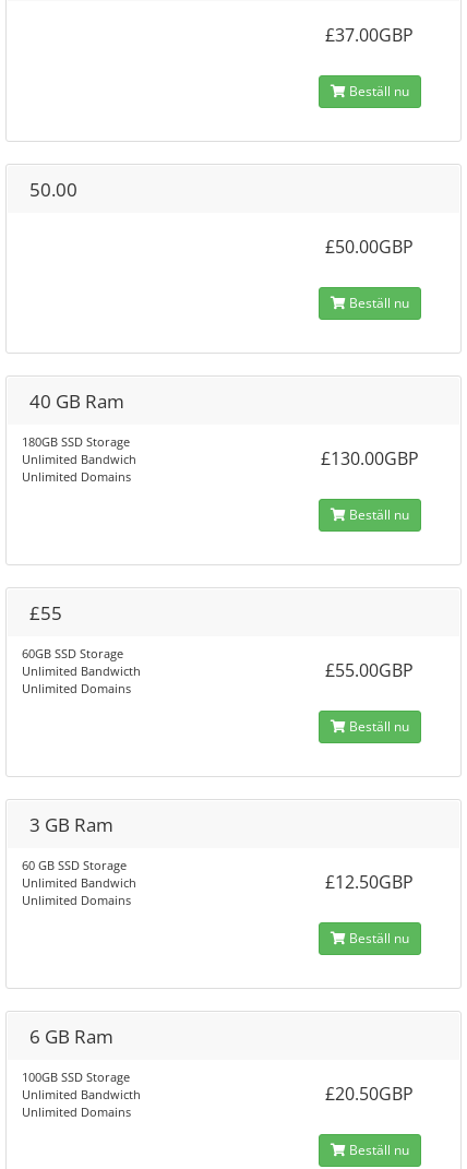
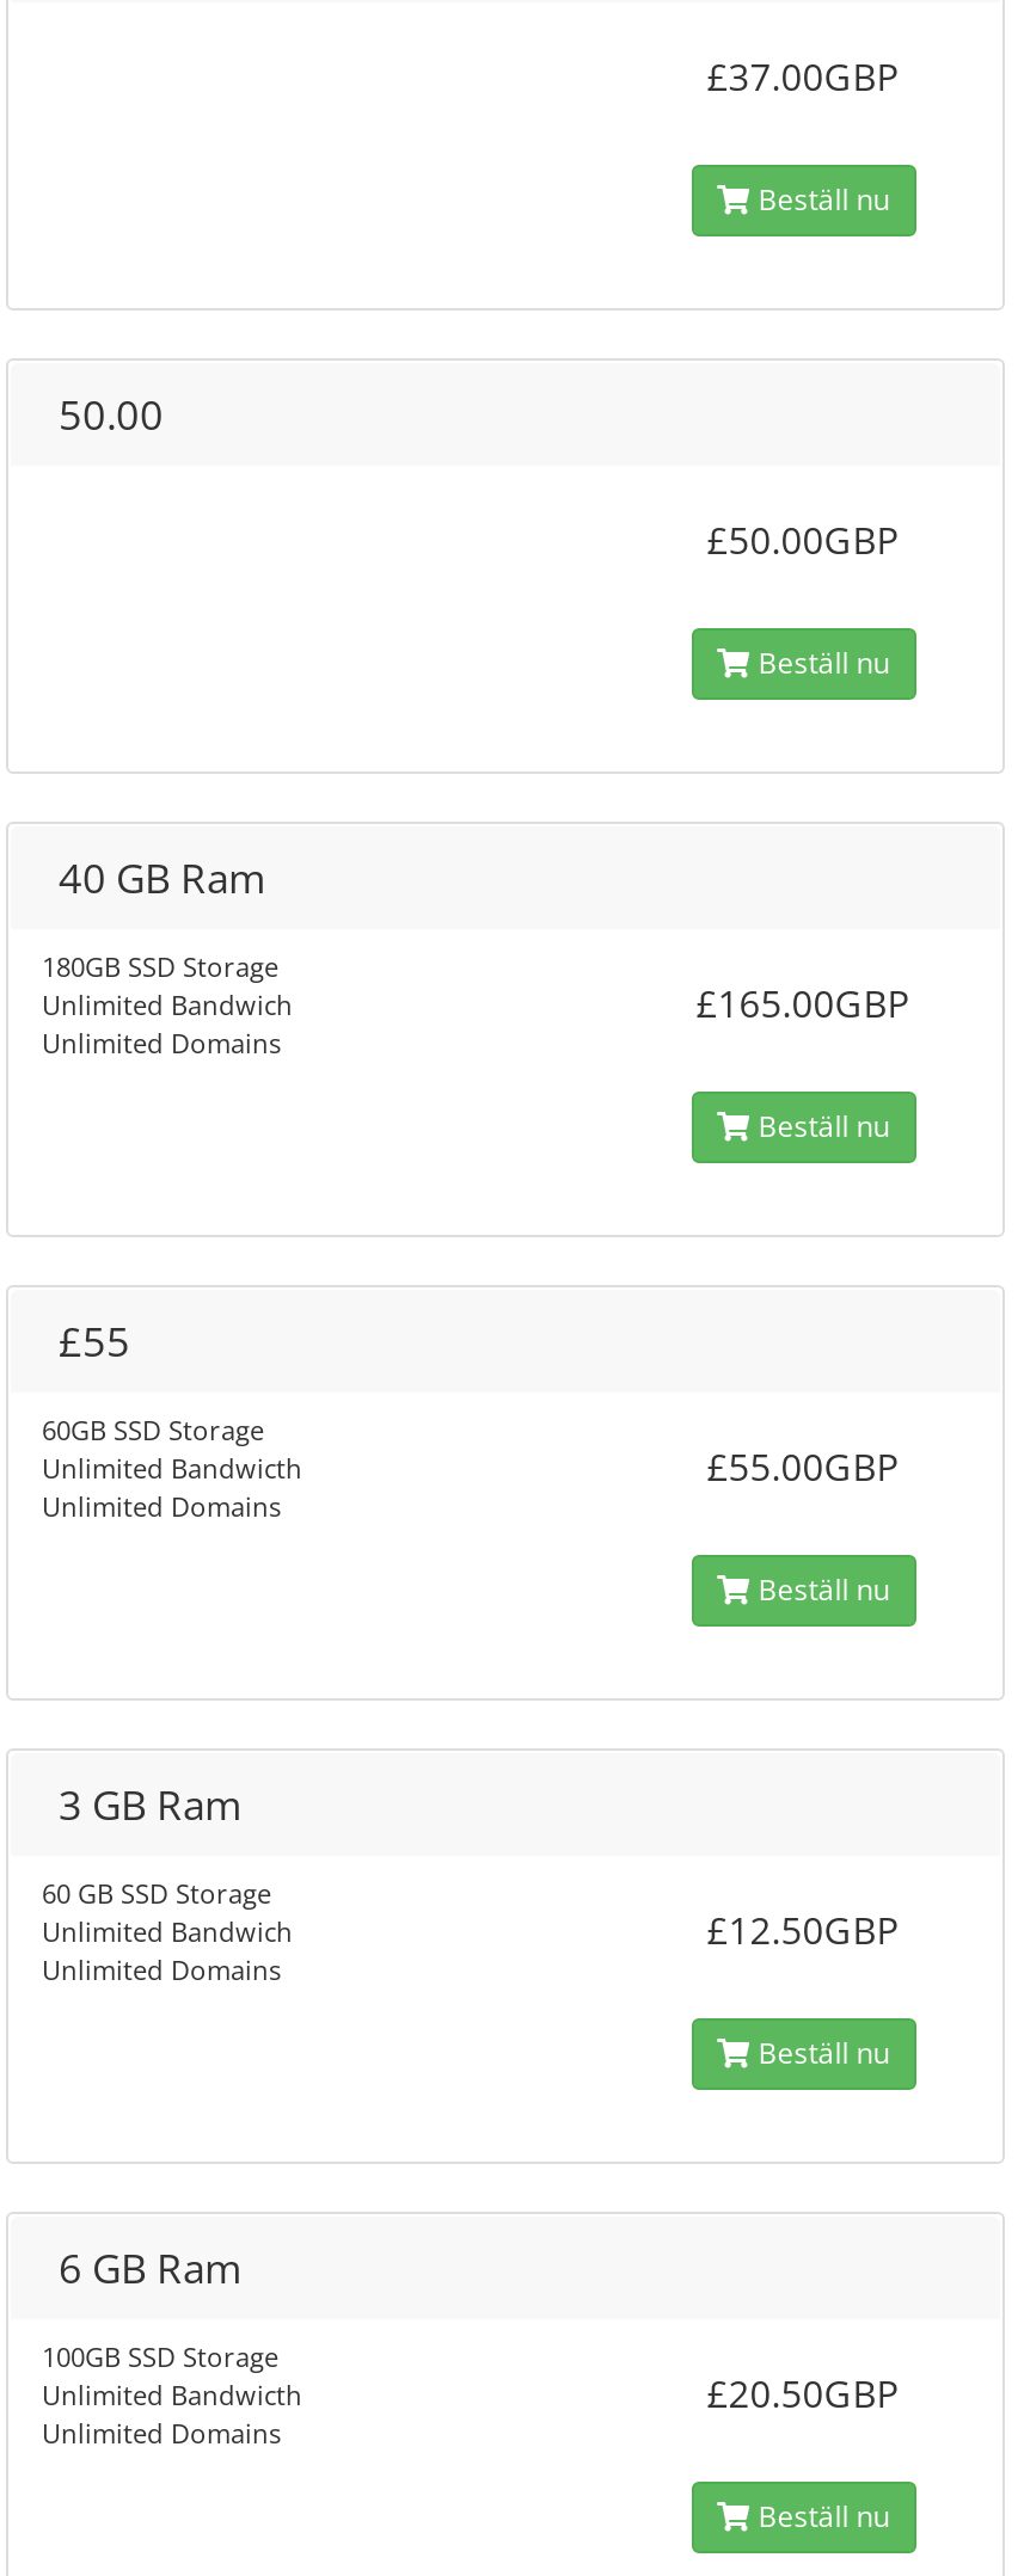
- £130.00GBP
+ £165.00GBP
